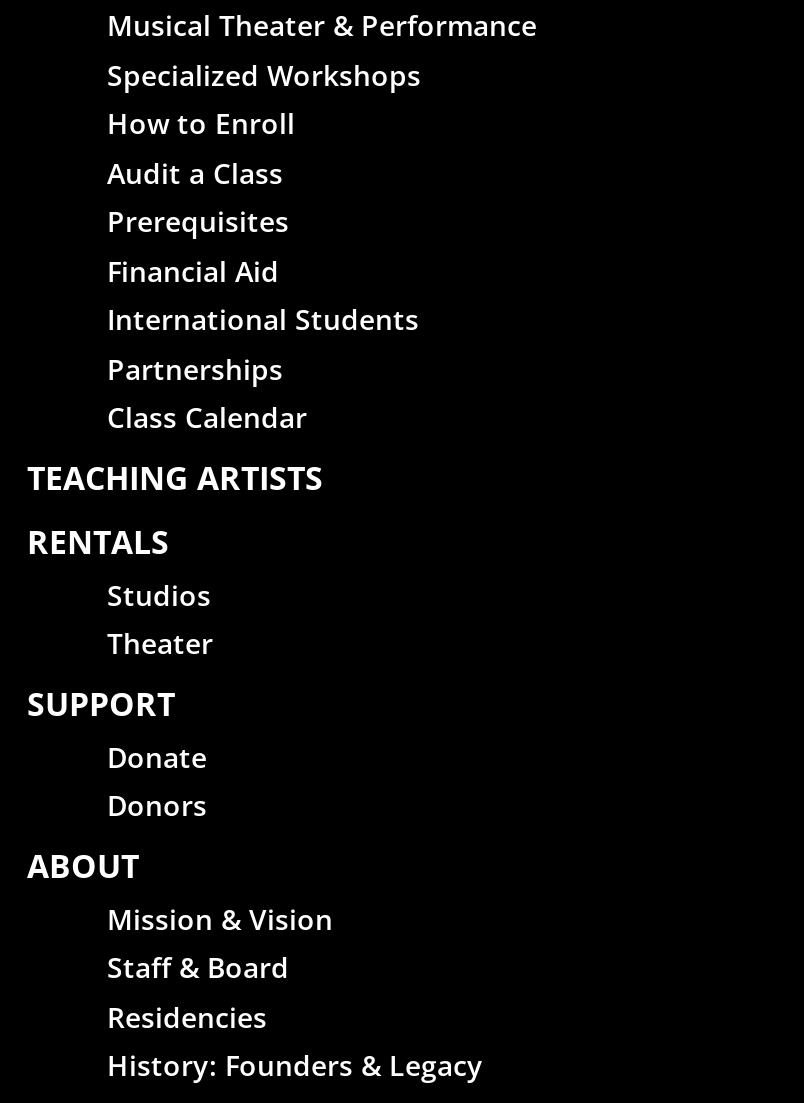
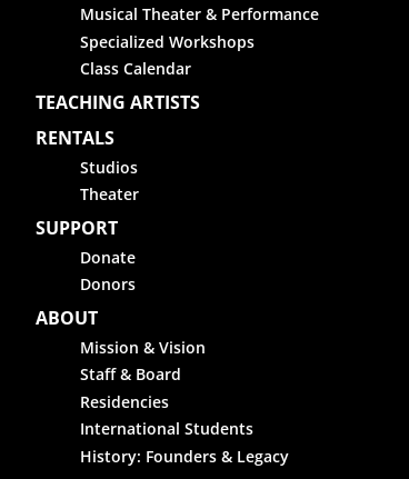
- How to Enroll
- Audit a Class
- Prerequisites
- Financial Aid
- Partnerships

moved down: International Students

moved up: Class Calendar | TEACHING ARTISTS | RENTALS | ... | Staff & Board | Residencies
